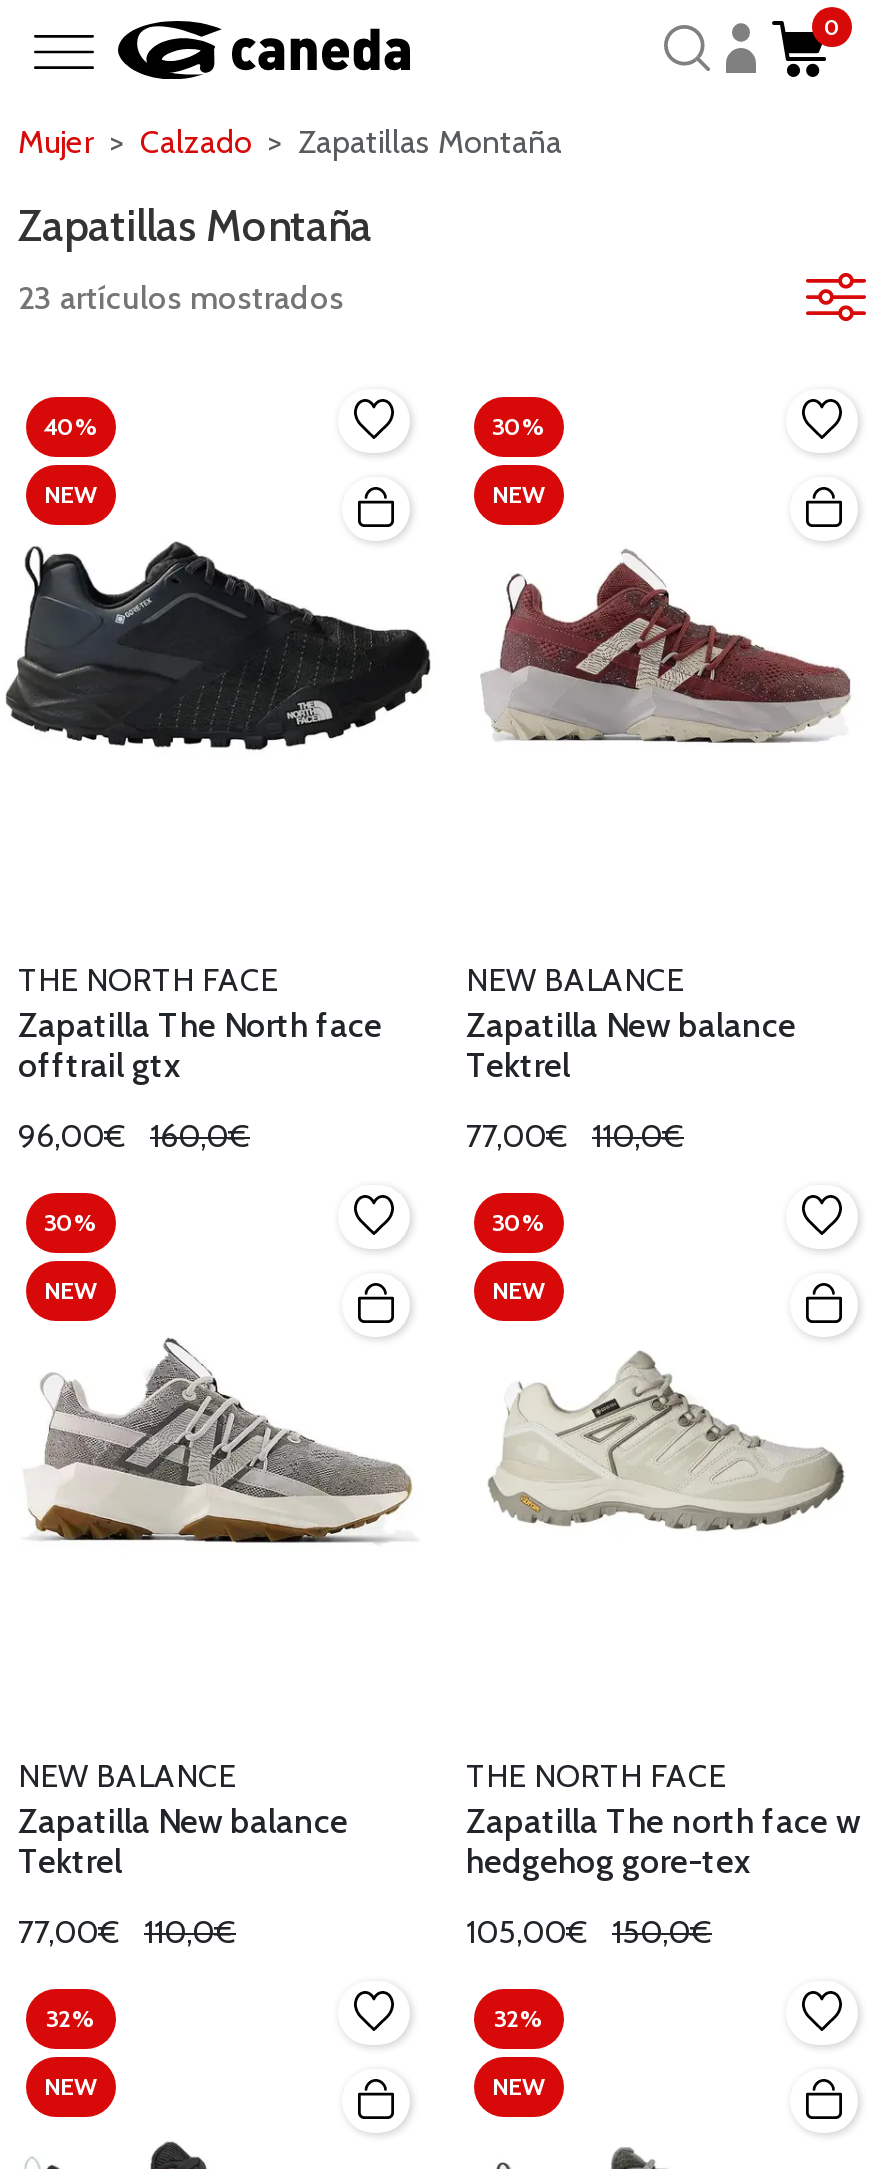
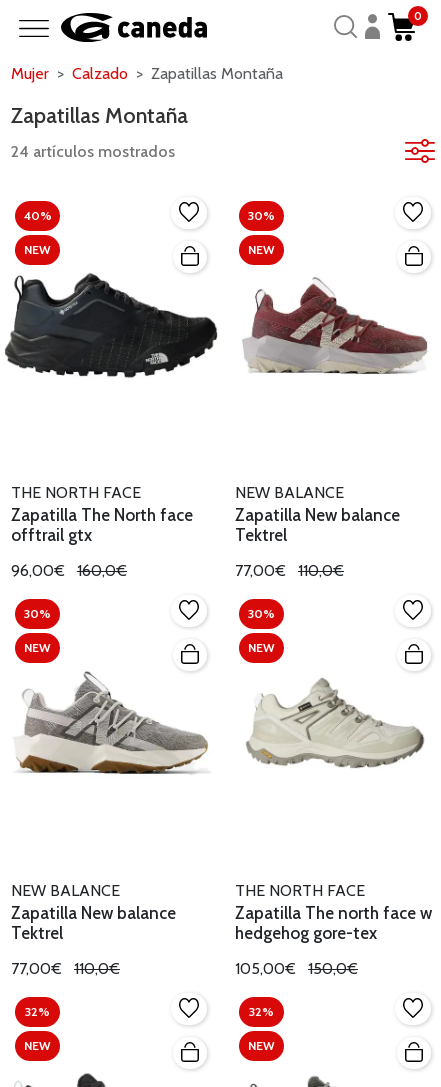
- 23 artículos mostrados
+ 24 artículos mostrados
